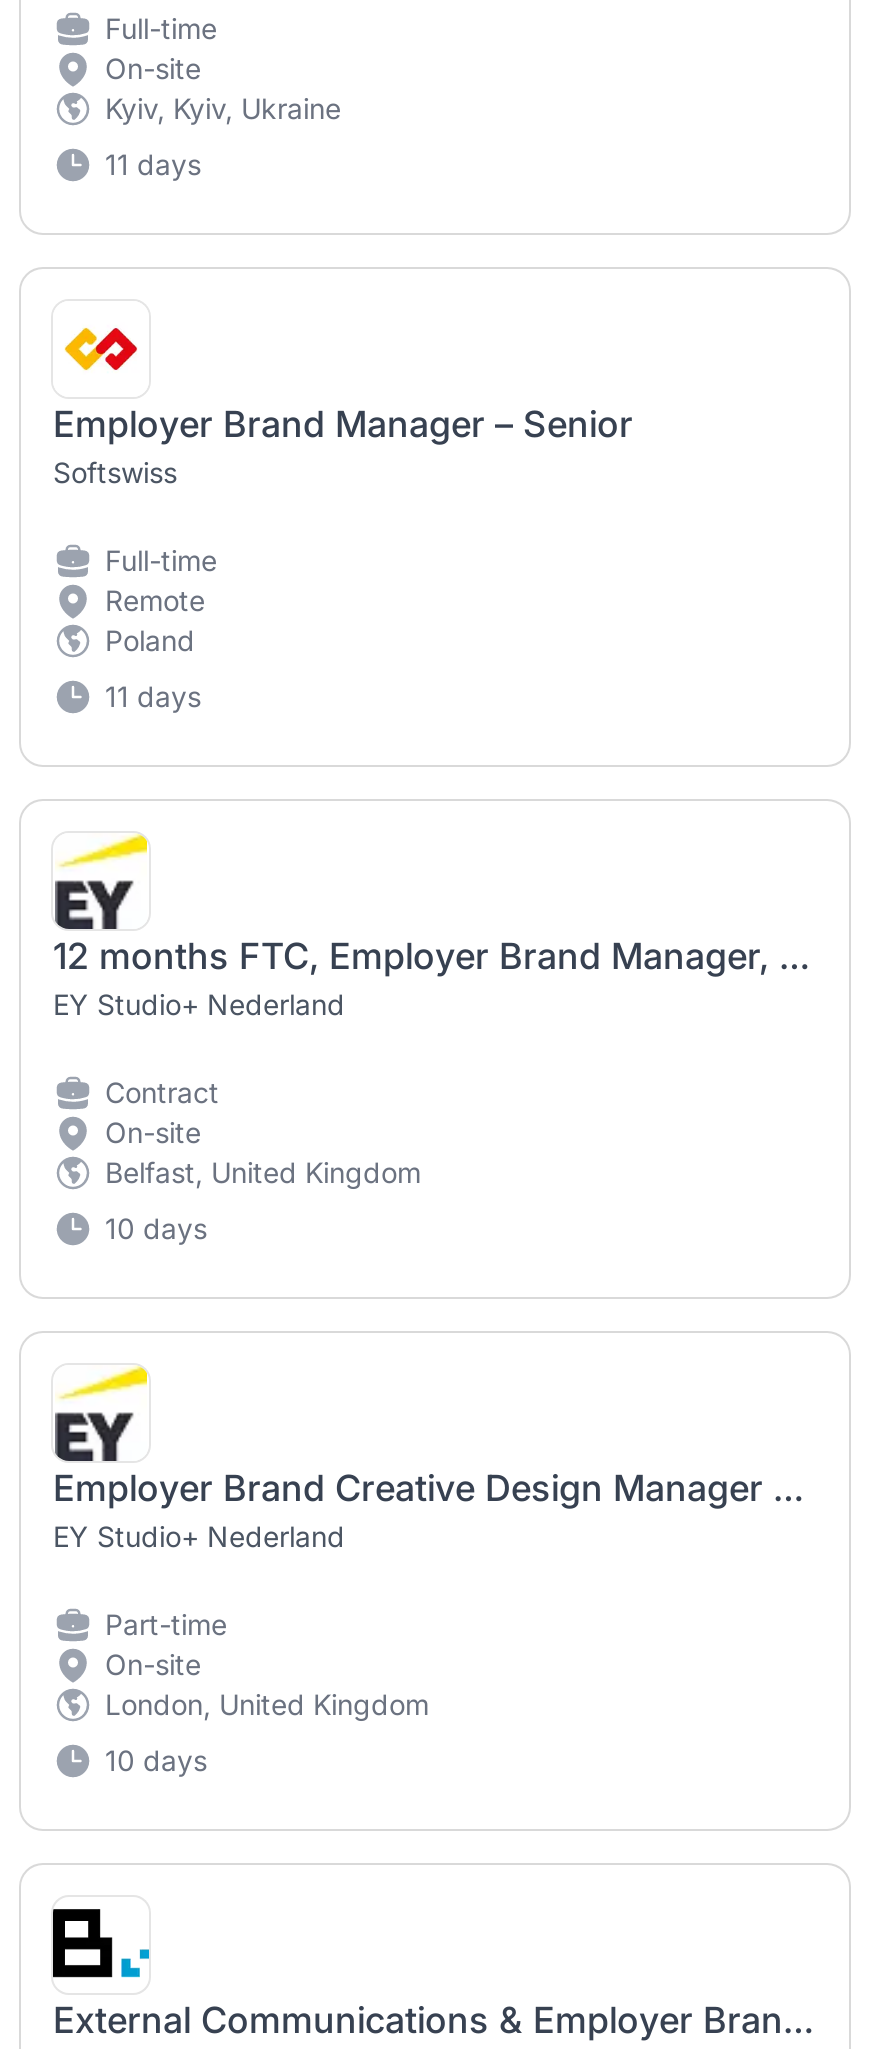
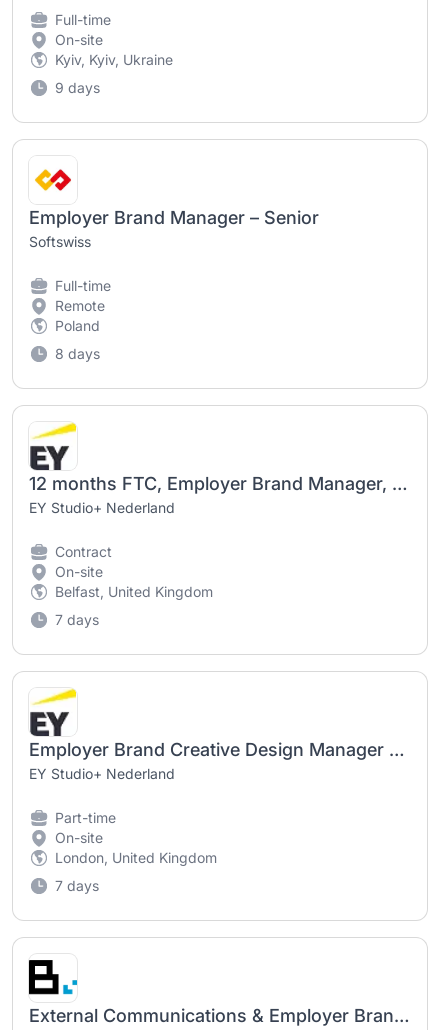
- 11 days
+ 9 days

- 11 days
+ 8 days

- 10 days
+ 7 days

- 10 days
+ 7 days
